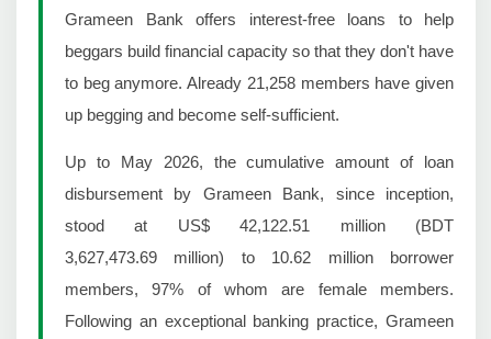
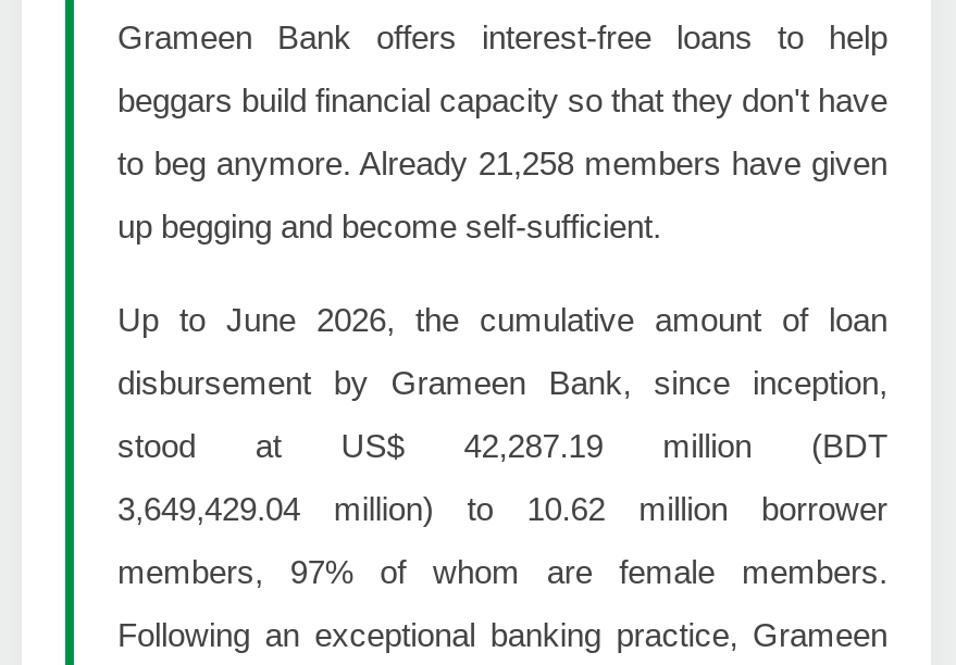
- Up to May 2026, the cumulative amount of loan
+ Up to June 2026, the cumulative amount of loan

- stood at US$ 42,122.51 million (BDT
+ stood at US$ 42,287.19 million (BDT

- 3,627,473.69 million) to 10.62 million borrower
+ 3,649,429.04 million) to 10.62 million borrower
